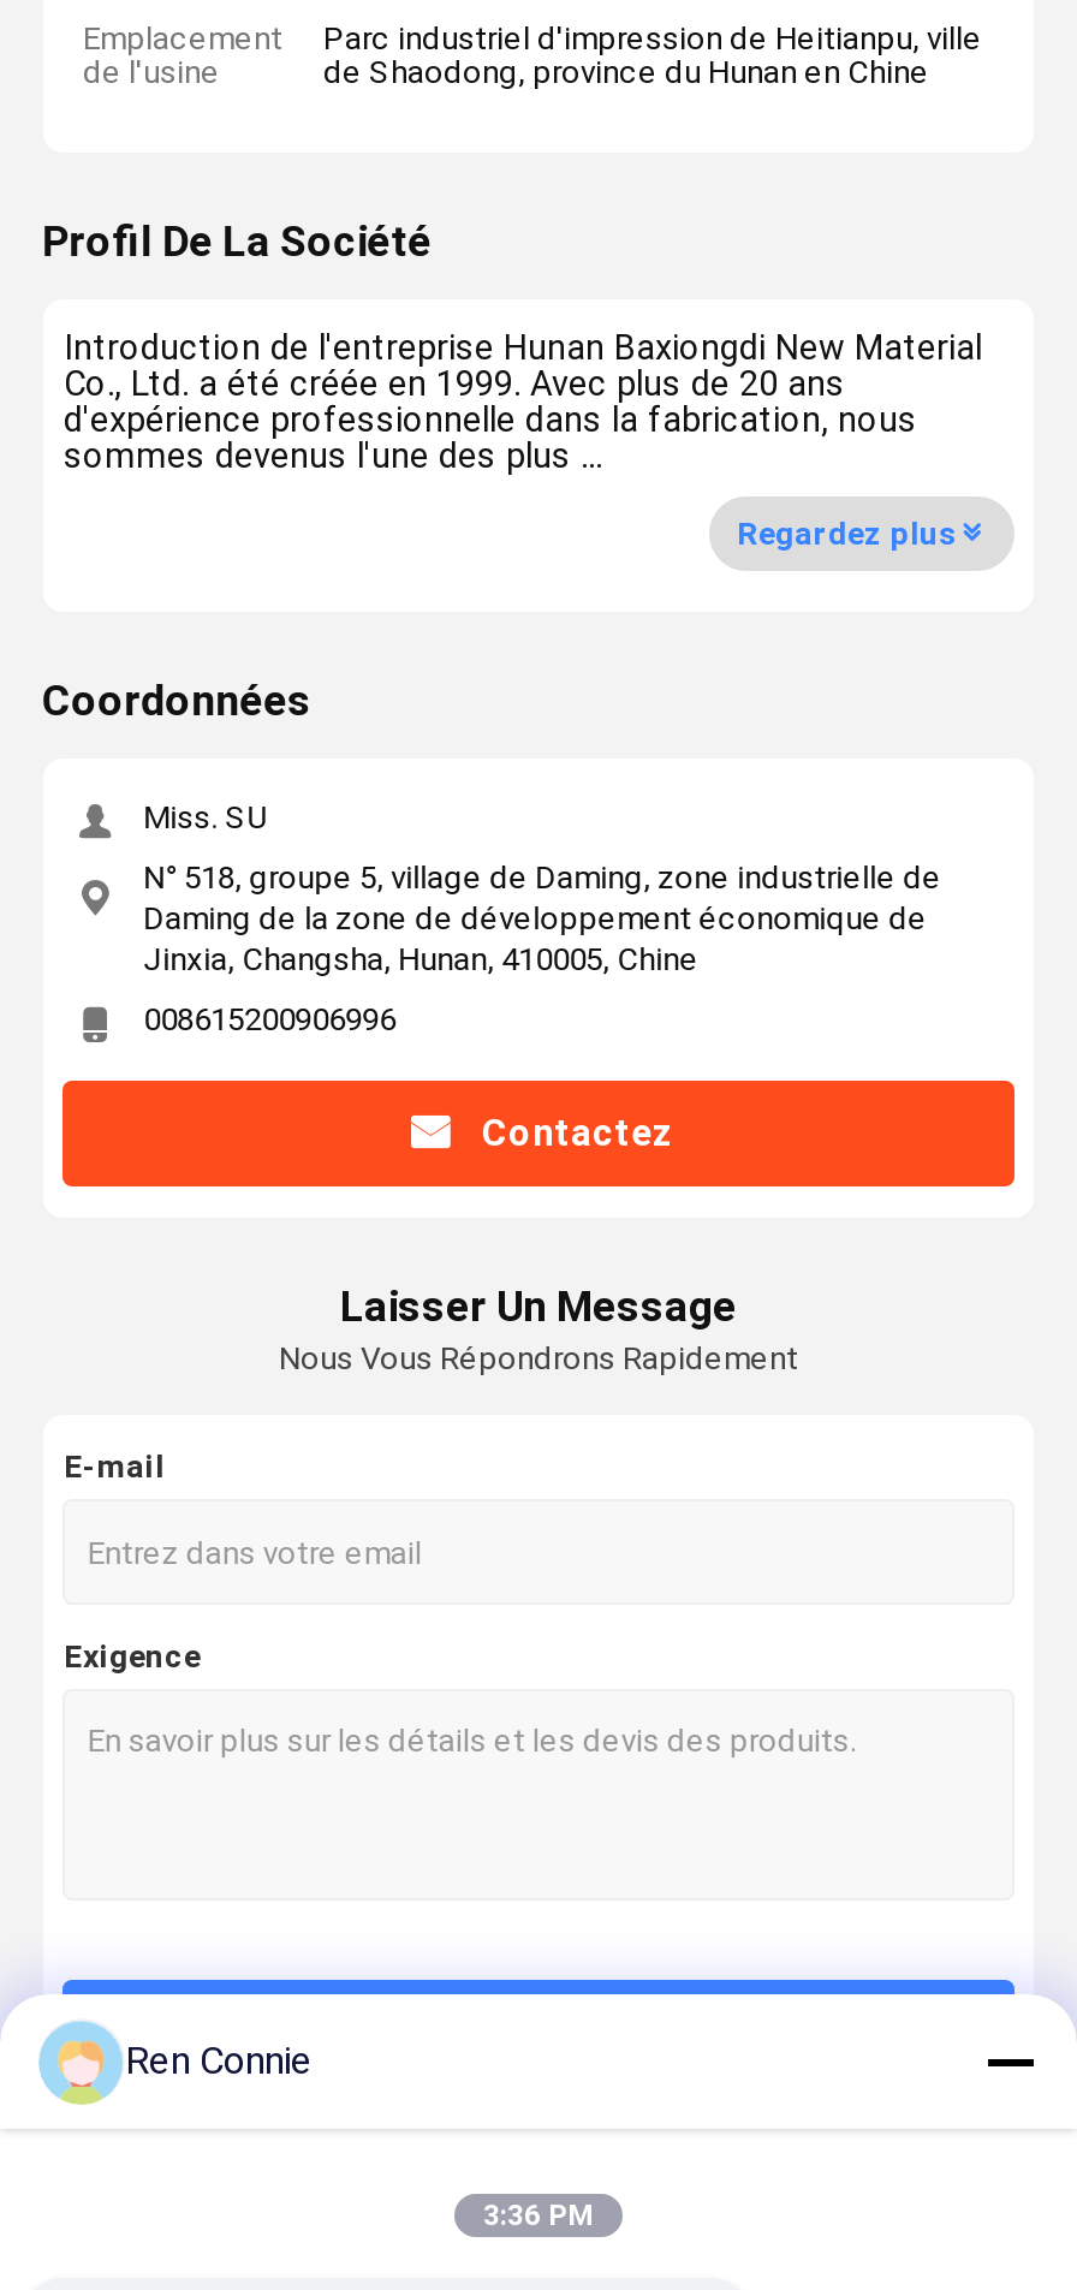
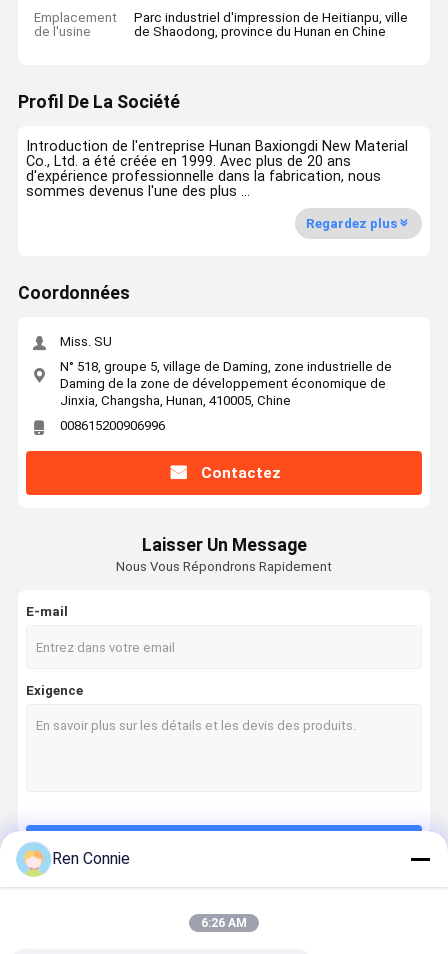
- 3:36 PM
+ 6:26 AM
